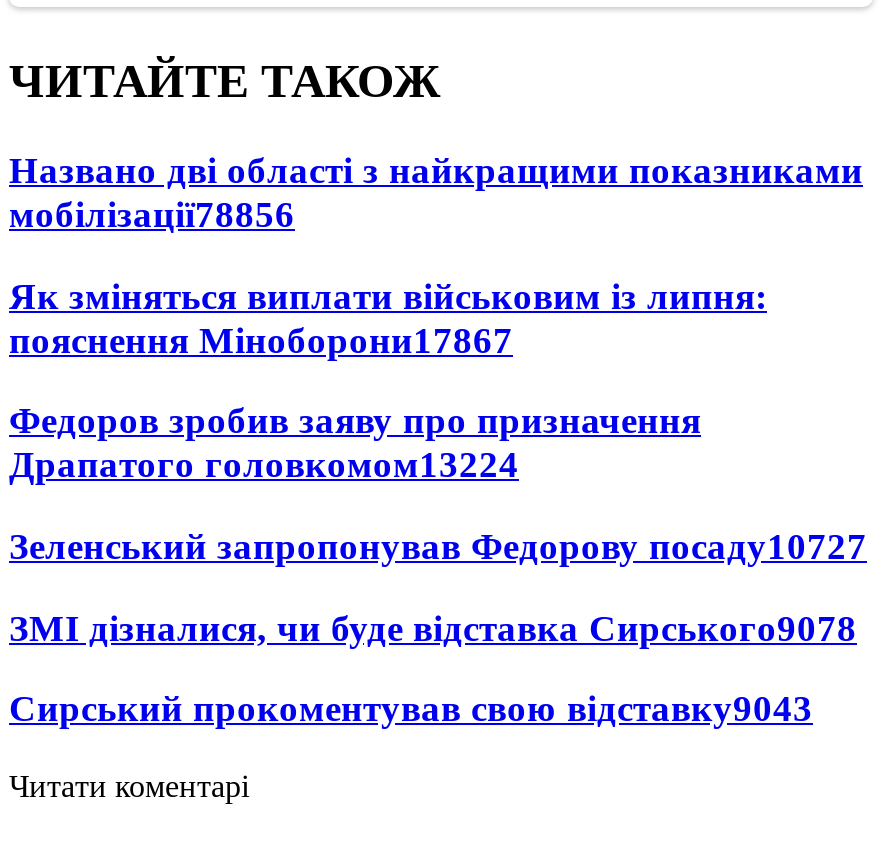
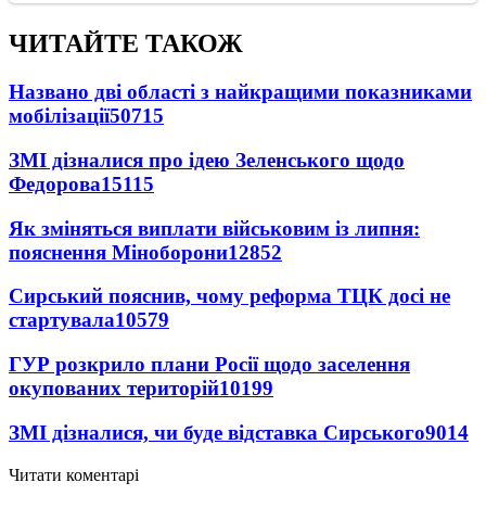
- мобілізації78856
+ мобілізації50715
+ ЗМІ дізналися про ідею Зеленського щодо
+ Федорова15115

moved down: Як зміняться виплати військовим із липня:

- пояснення Міноборони17867
- Федоров зробив заяву про призначення
- Драпатого головкомом13224
- Зеленський запропонував Федорову посаду10727
- ЗМІ дізналися, чи буде відставка Сирського9078
- Сирський прокоментував свою відставку9043
+ пояснення Міноборони12852
+ Сирський пояснив, чому реформа ТЦК досі не
+ стартувала10579
+ ГУР розкрило плани Росії щодо заселення
+ окупованих територій10199
+ ЗМІ дізналися, чи буде відставка Сирського9014
